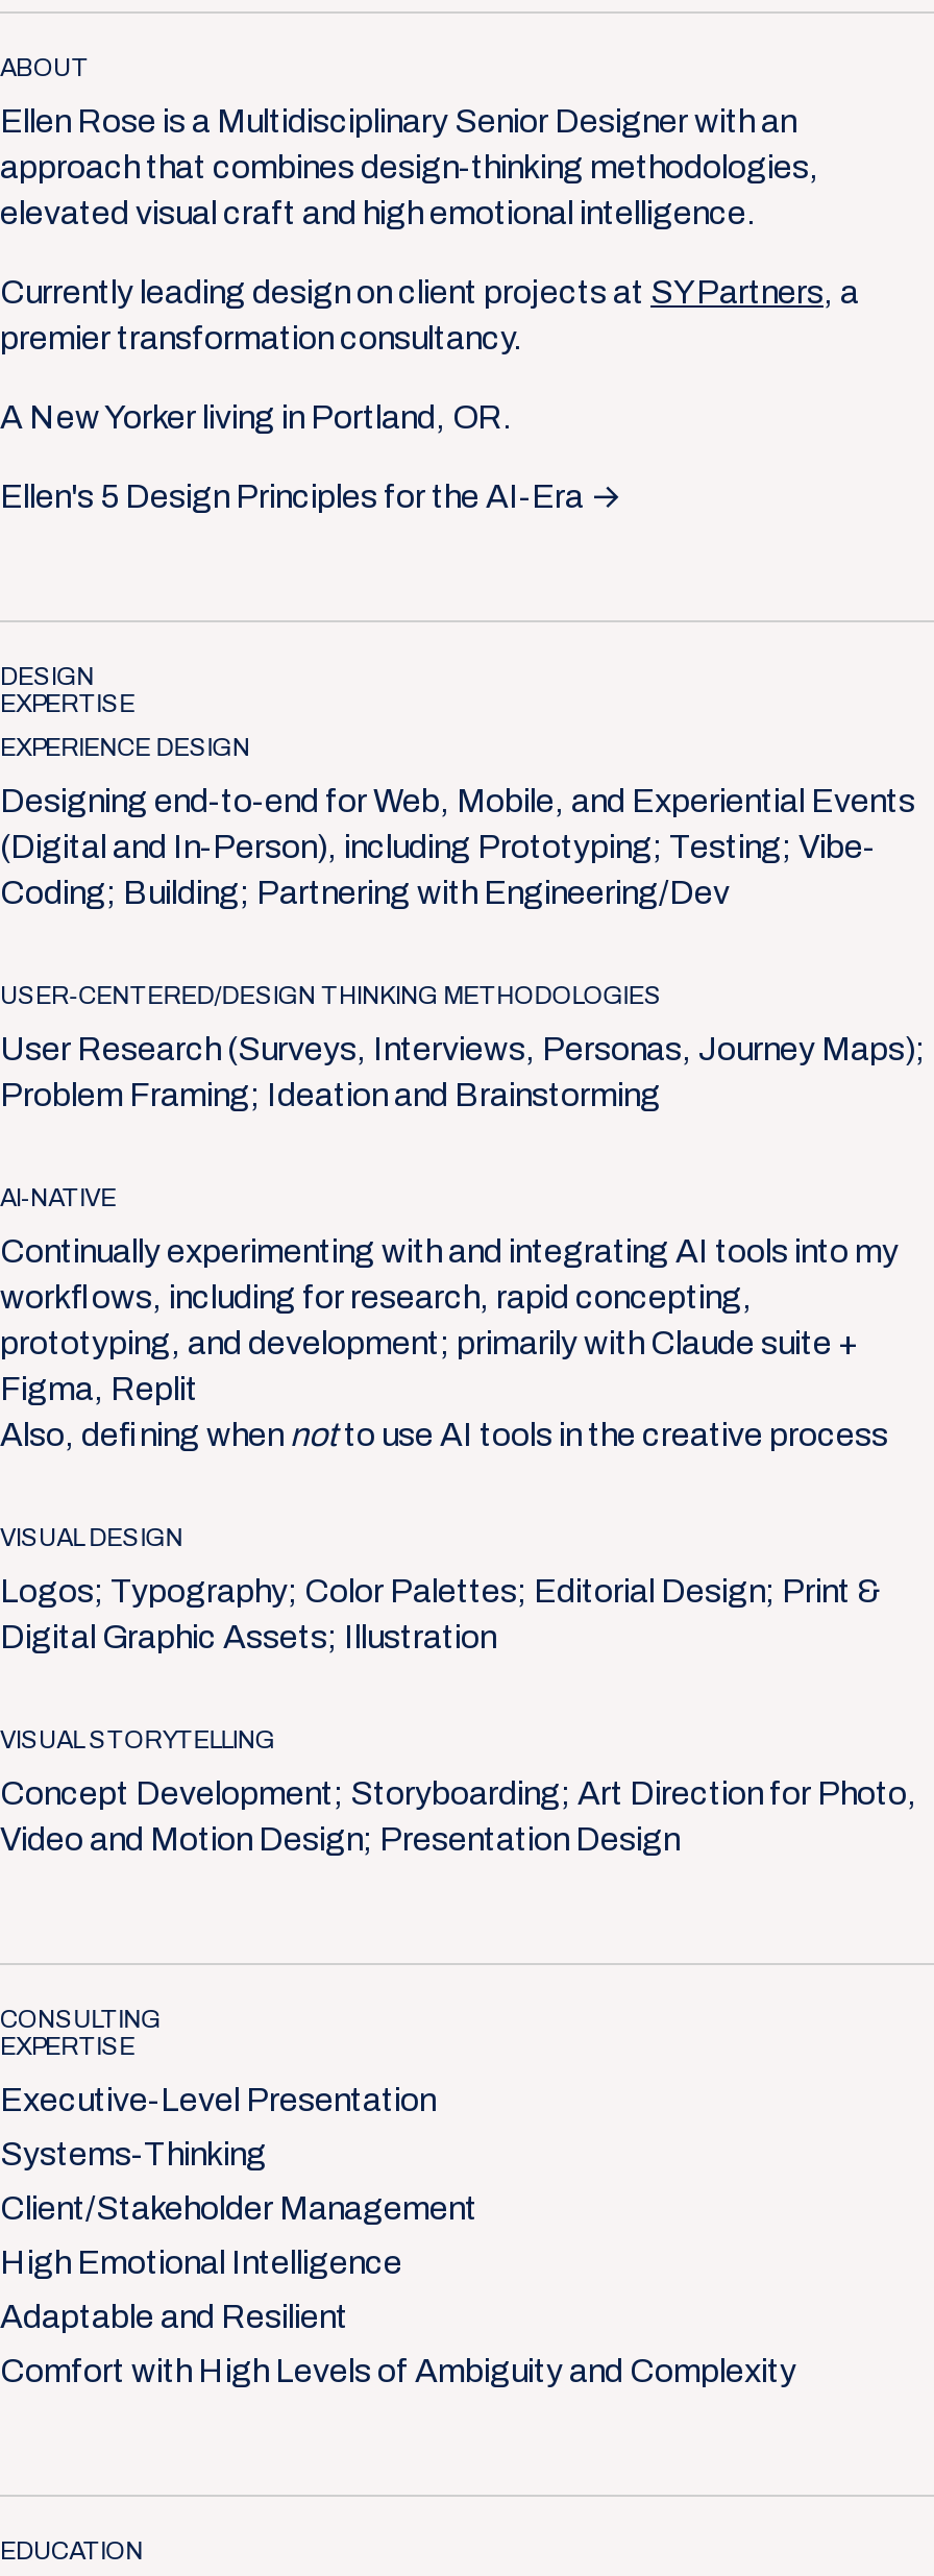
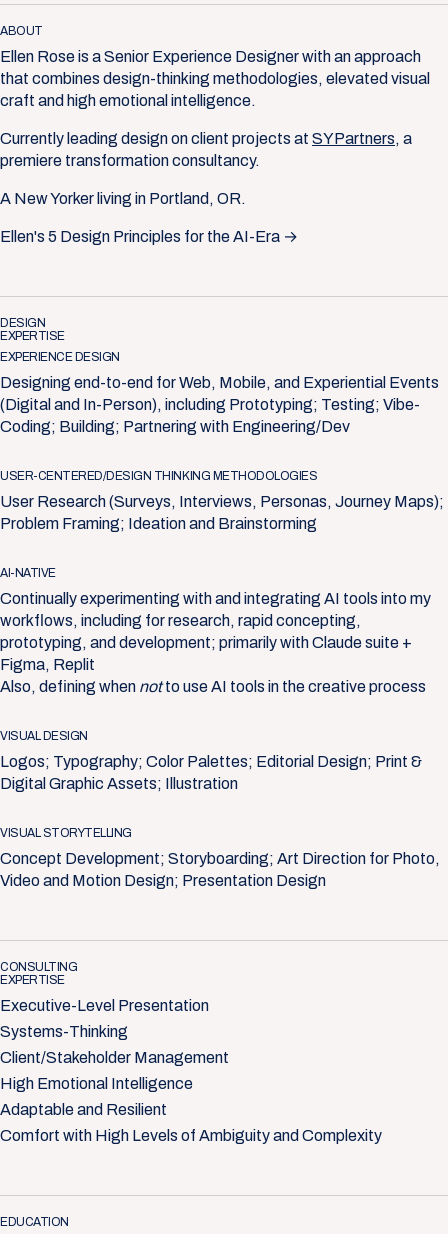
- Ellen Rose is a Multidisciplinary Senior Designer with an
- approach that combines design-thinking methodologies,
- elevated visual craft and high emotional intelligence.
+ Ellen Rose is a Senior Experience Designer with an approach
+ that combines design-thinking methodologies, elevated visual
+ craft and high emotional intelligence.

- premier transformation consultancy.
+ premiere transformation consultancy.
